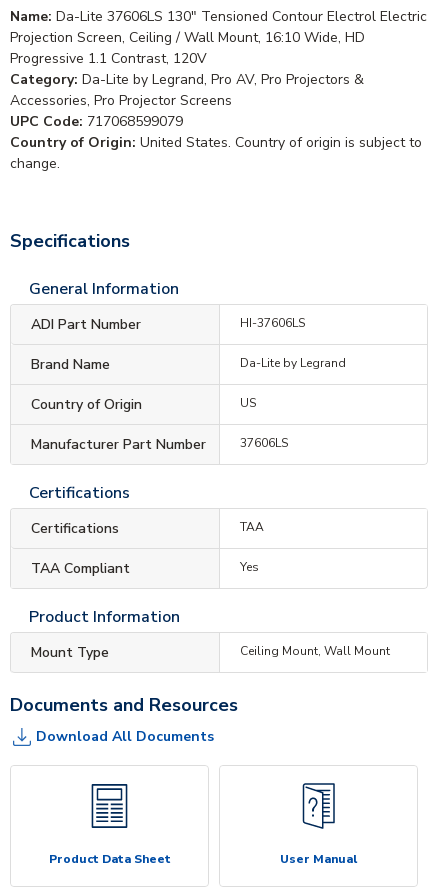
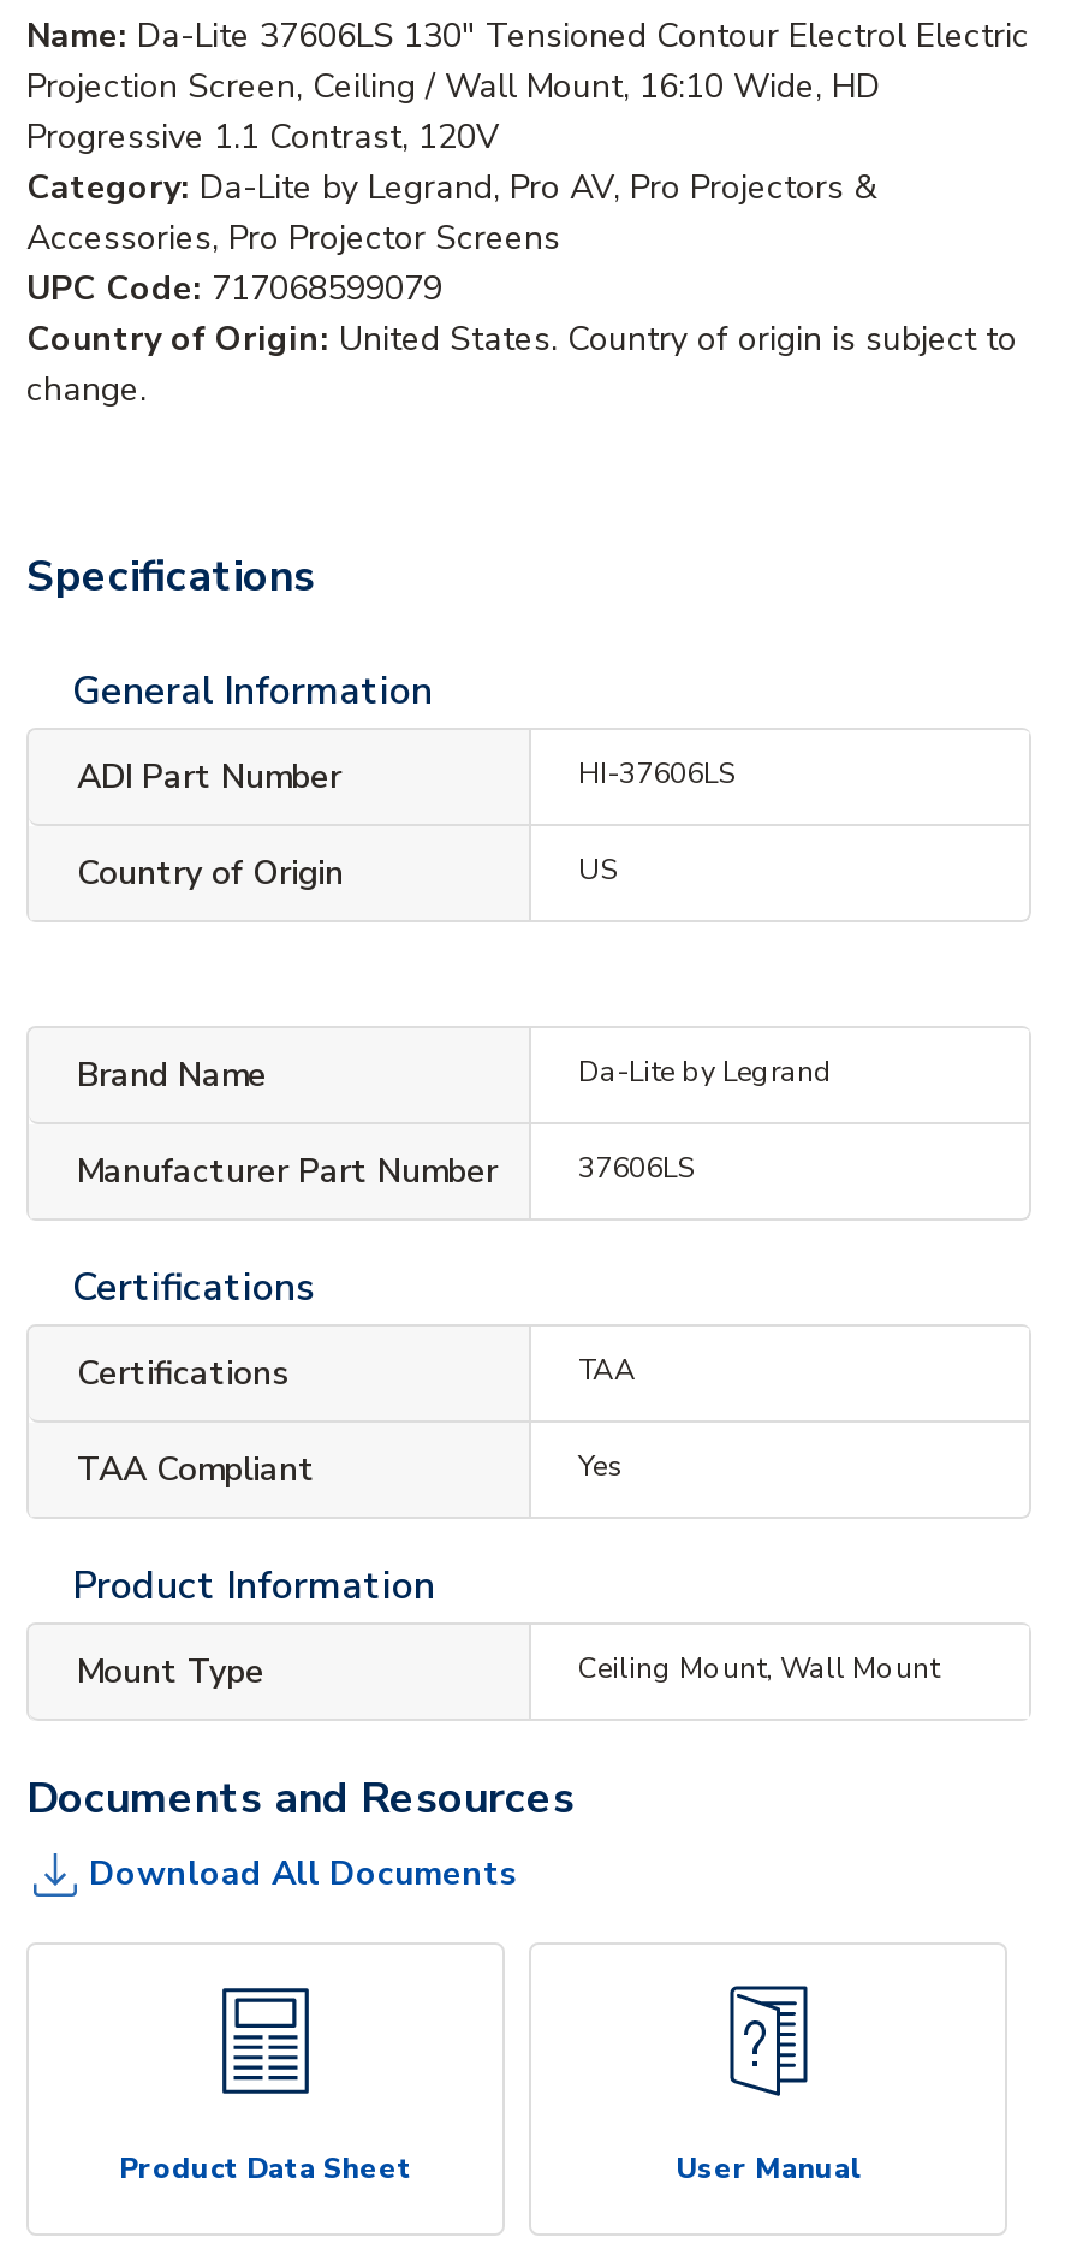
moved down: Brand Name | Da-Lite by Legrand

moved up: Country of Origin | US
